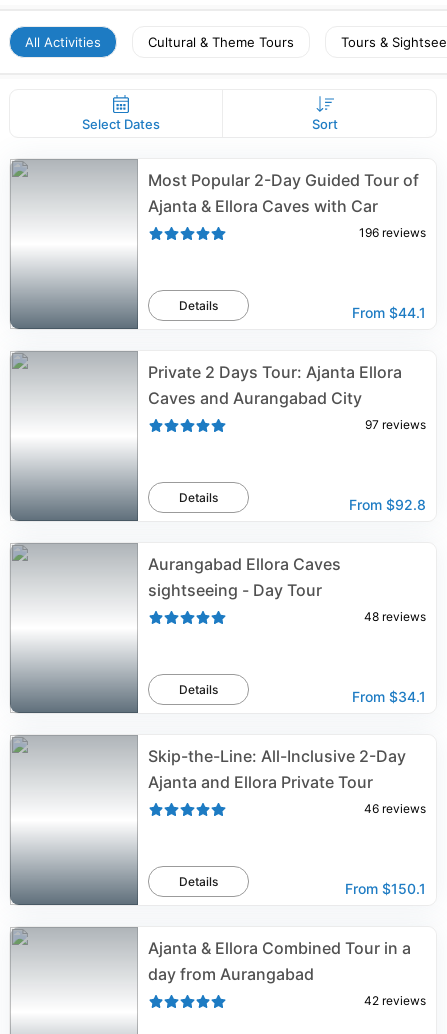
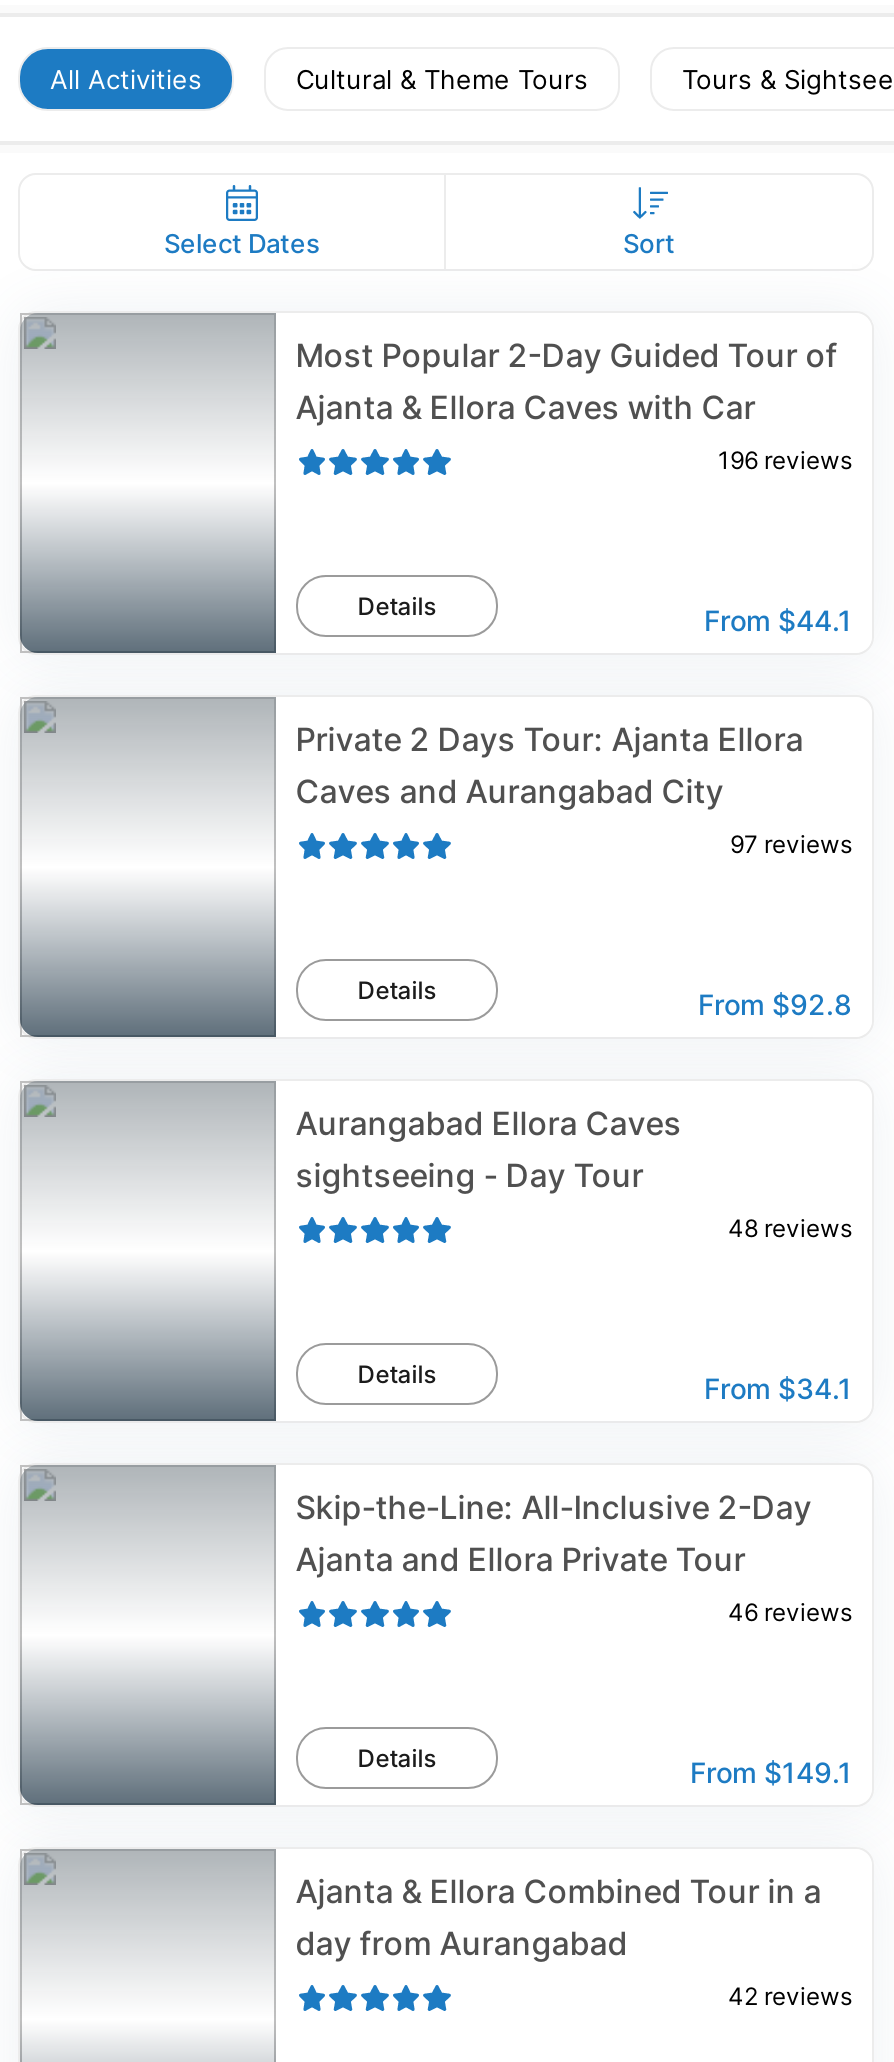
- From $150.1
+ From $149.1
